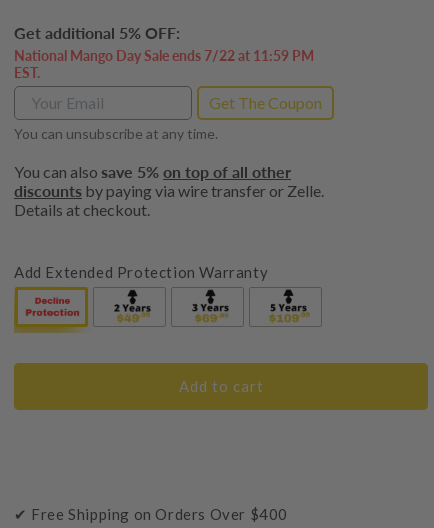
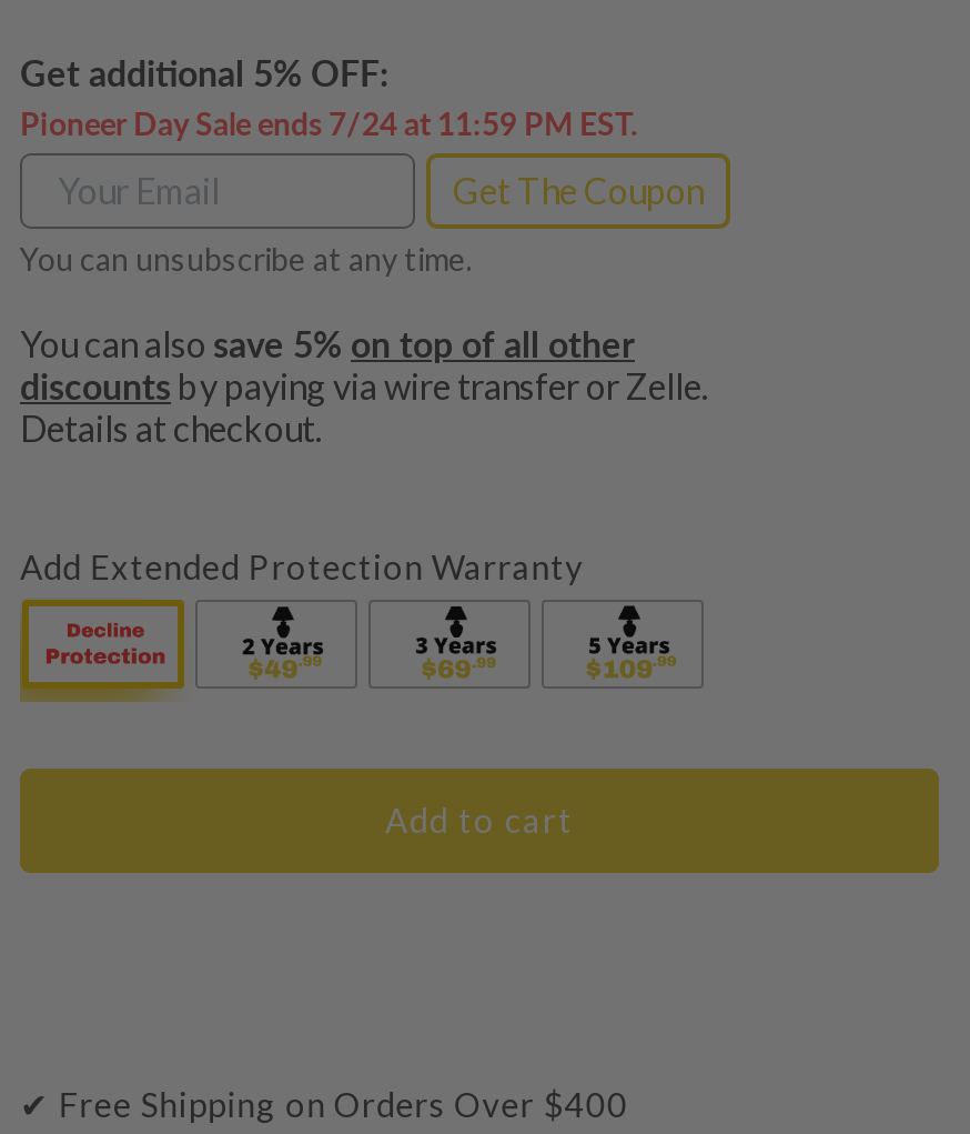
- National Mango Day Sale ends 7/22 at 11:59 PM
- EST.
+ Pioneer Day Sale ends 7/24 at 11:59 PM EST.
